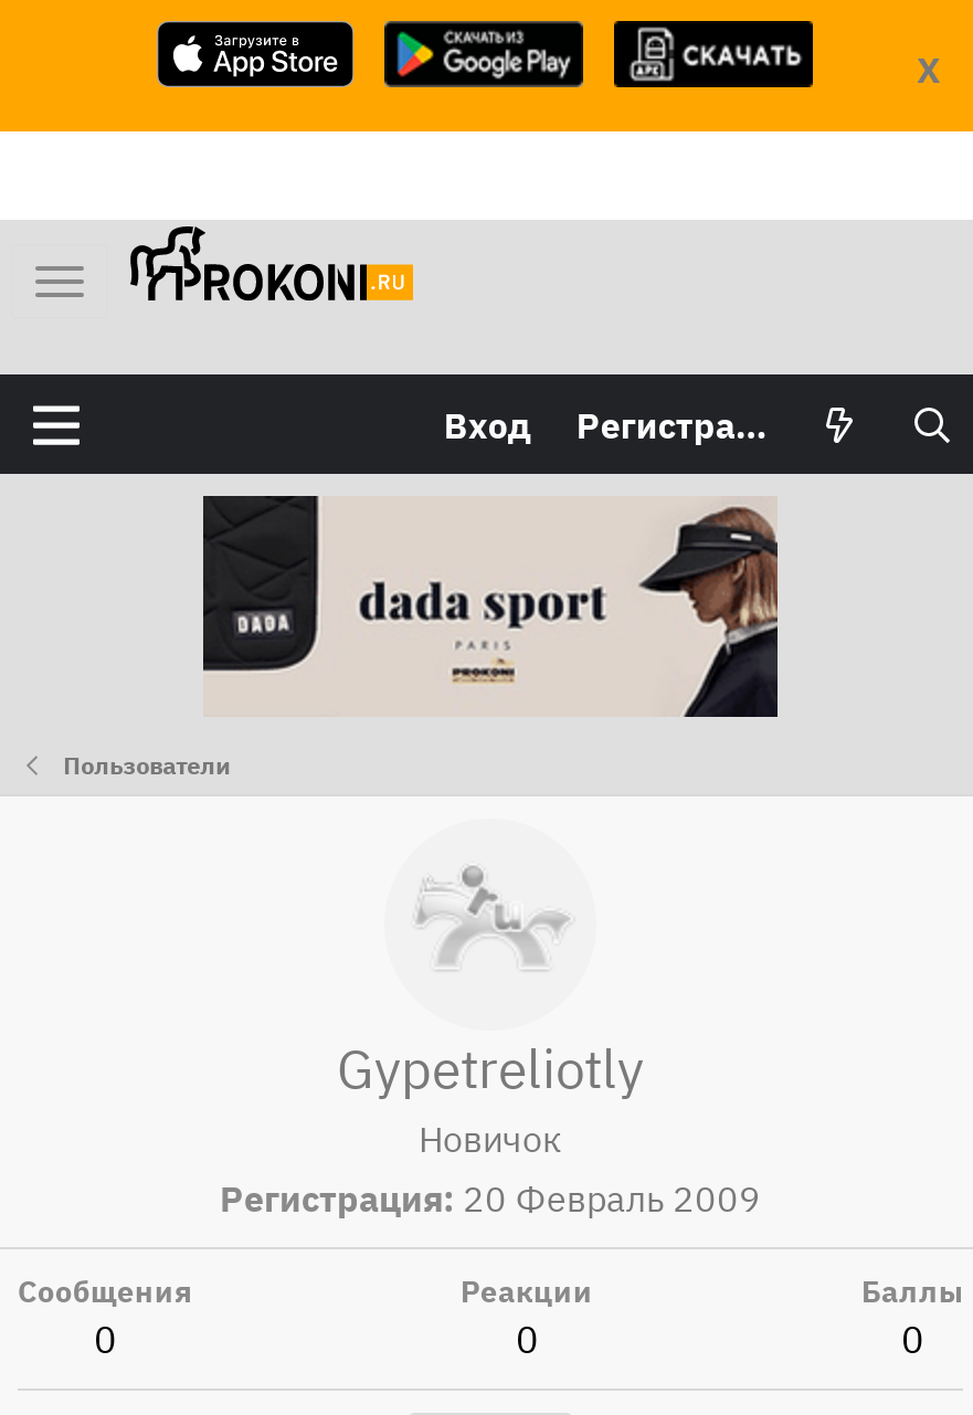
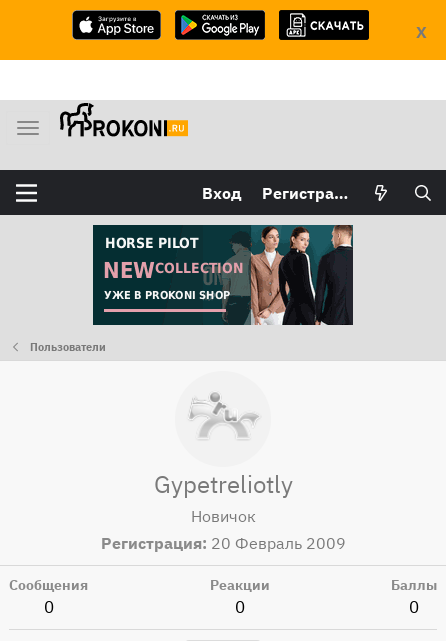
- [image]
+ [image]
